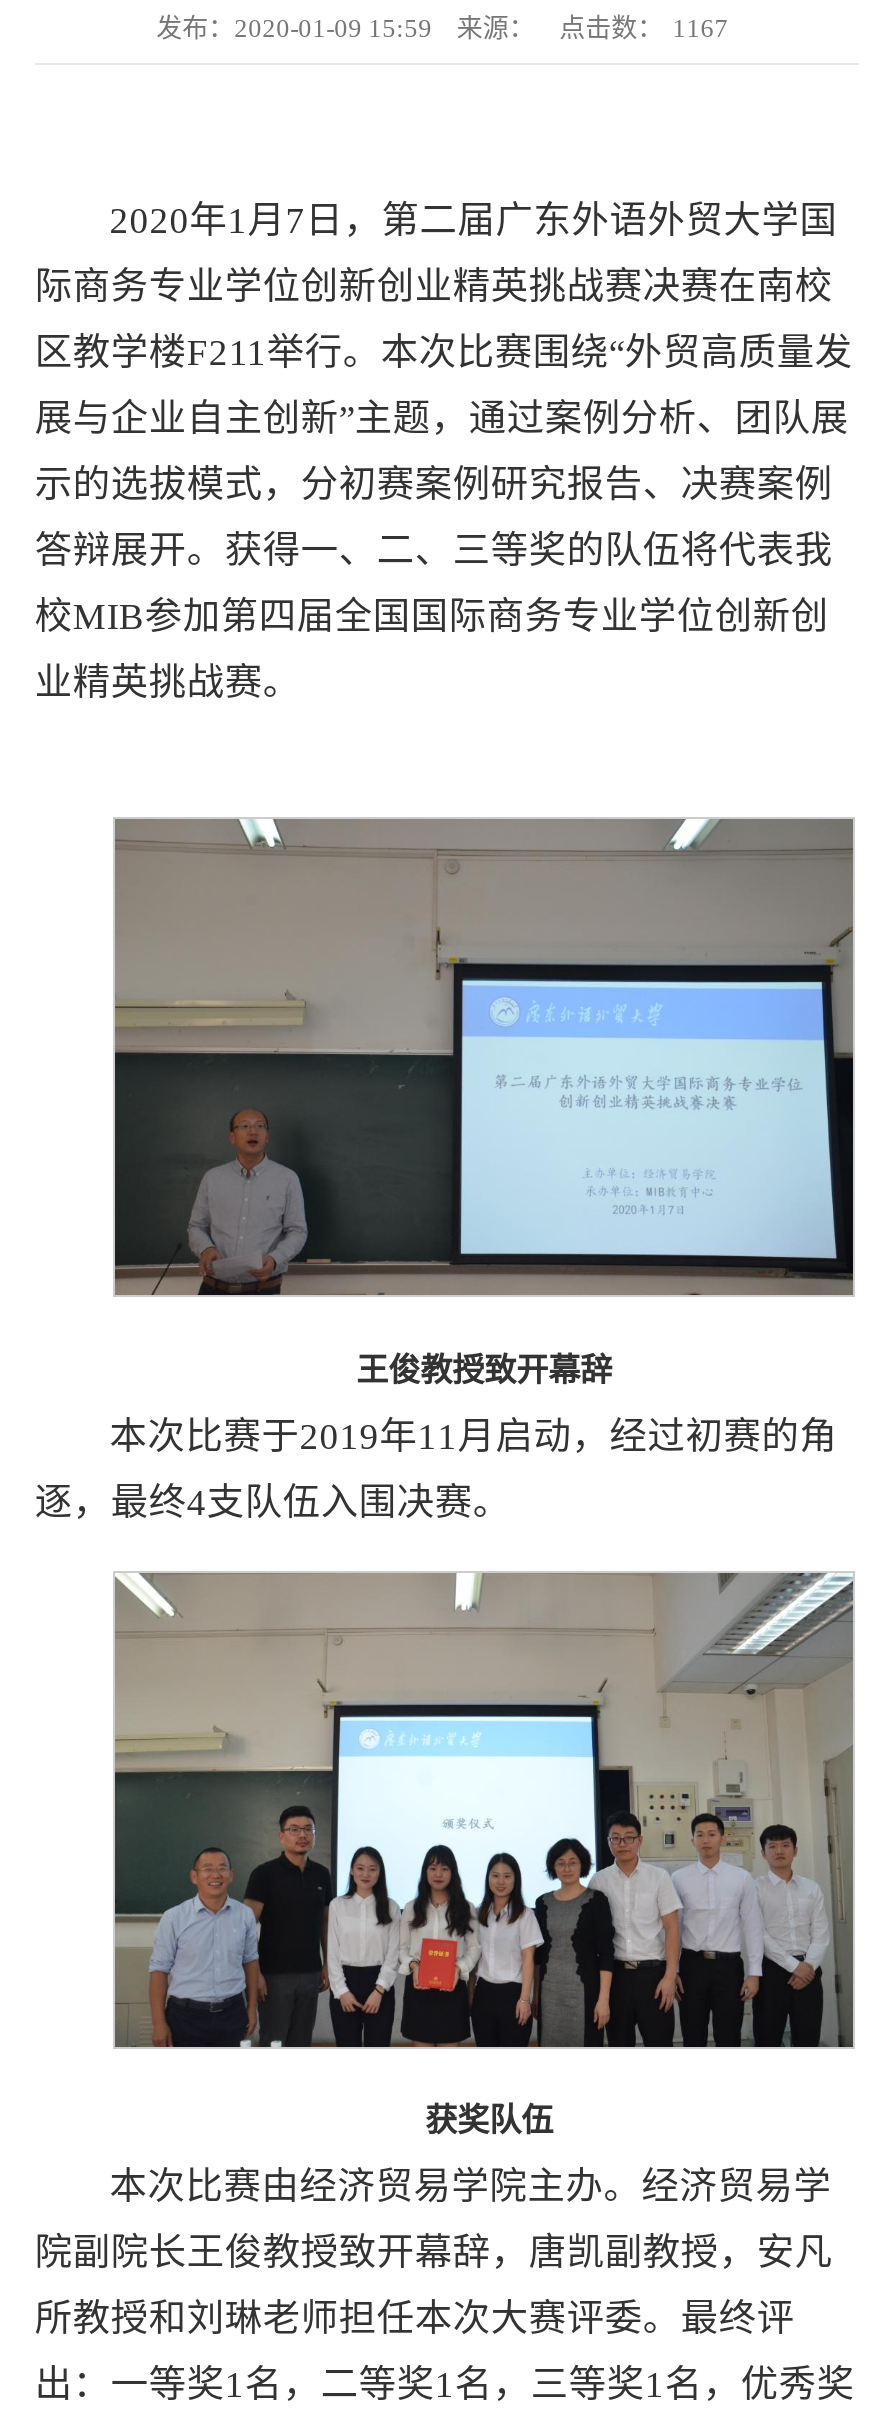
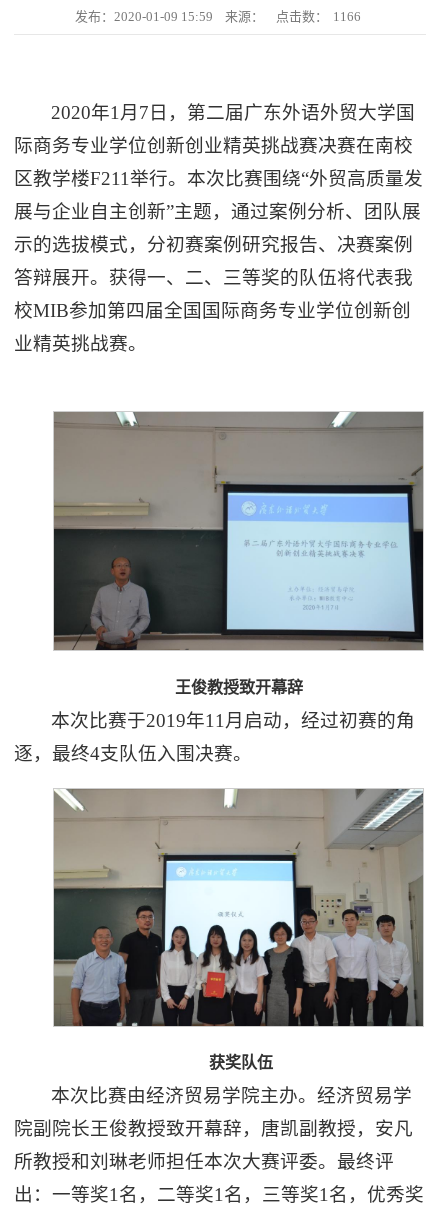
- 发布：2020-01-09 15:59 来源： 点击数： 1167
+ 发布：2020-01-09 15:59 来源： 点击数： 1166
